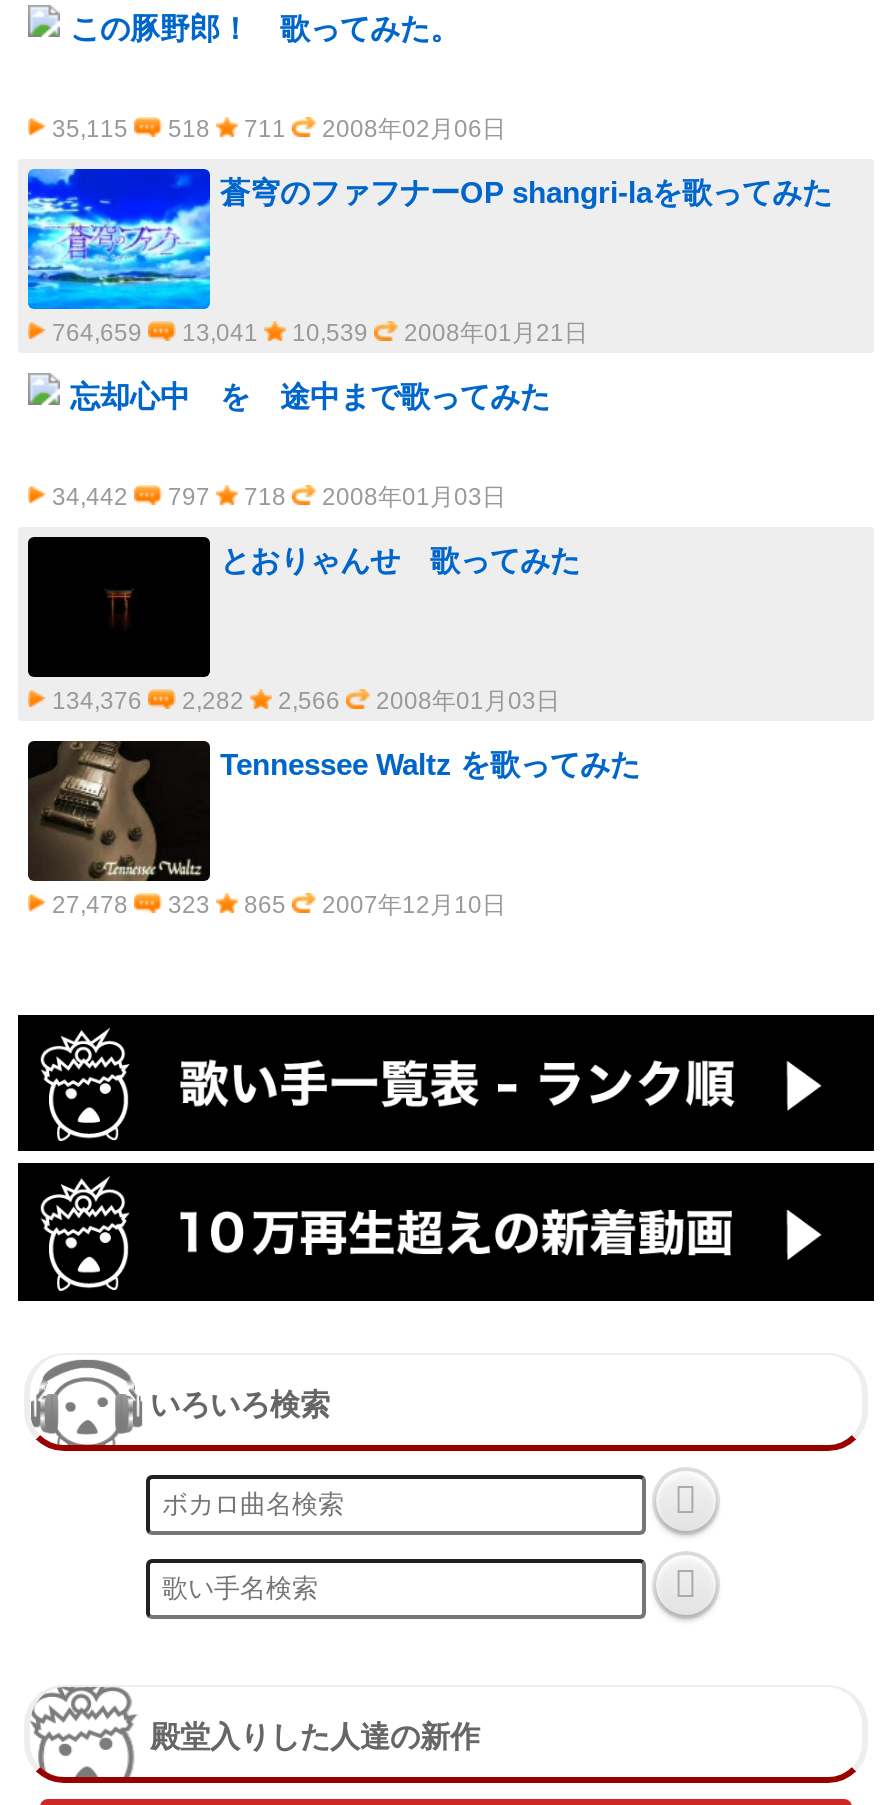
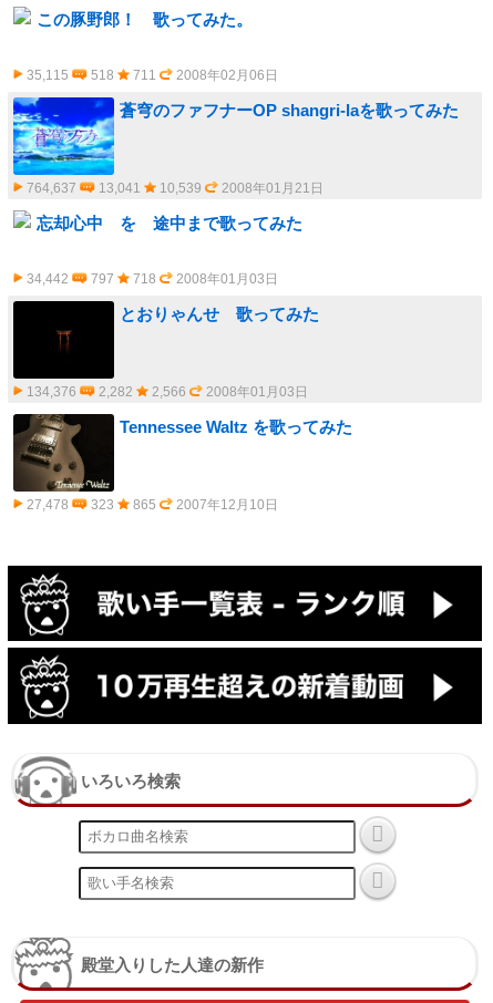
- 764,659
+ 764,637
